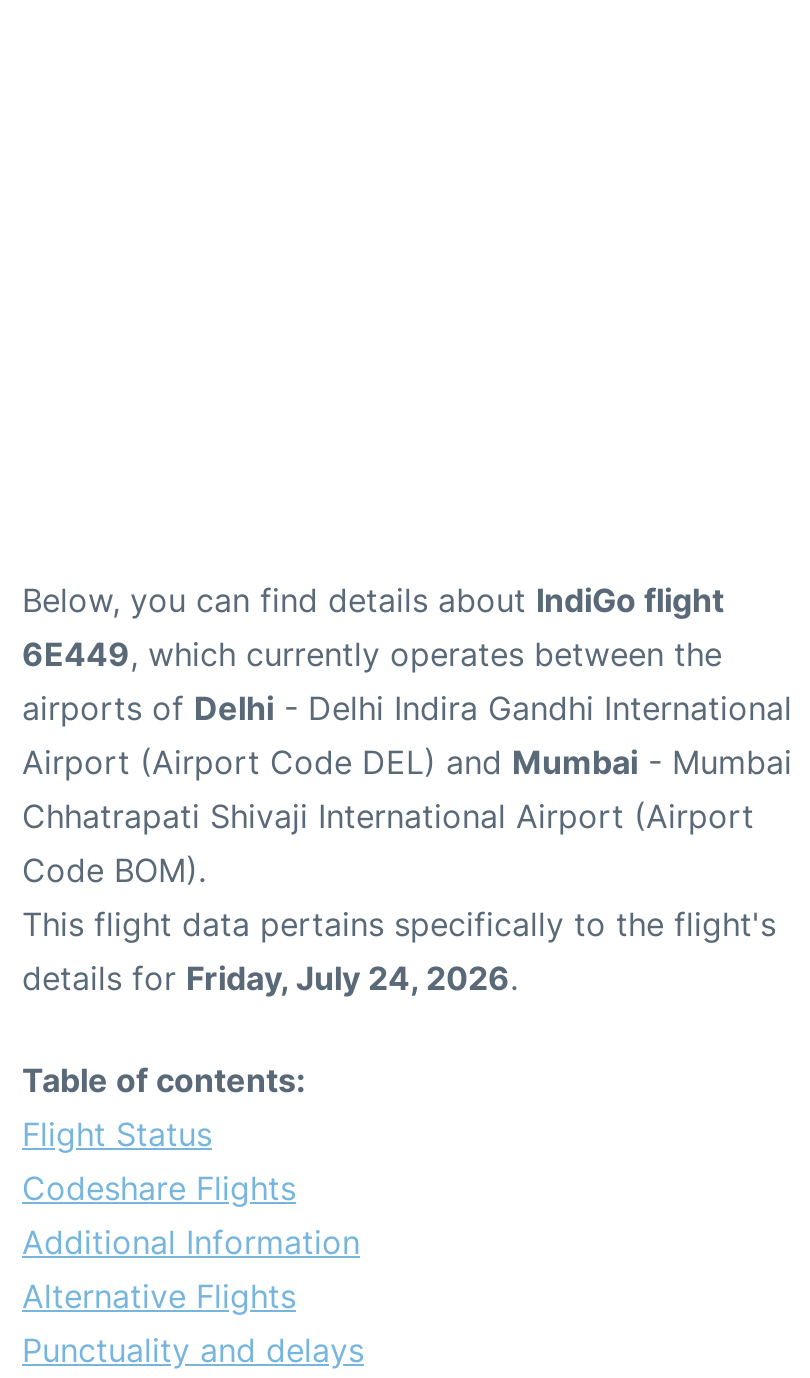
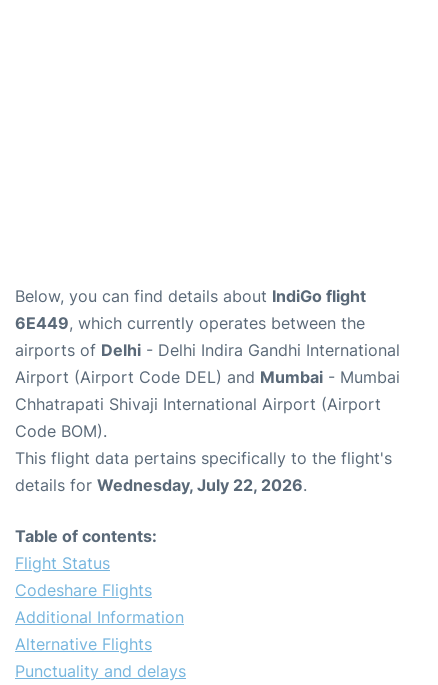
- details for Friday, July 24, 2026.
+ details for Wednesday, July 22, 2026.
